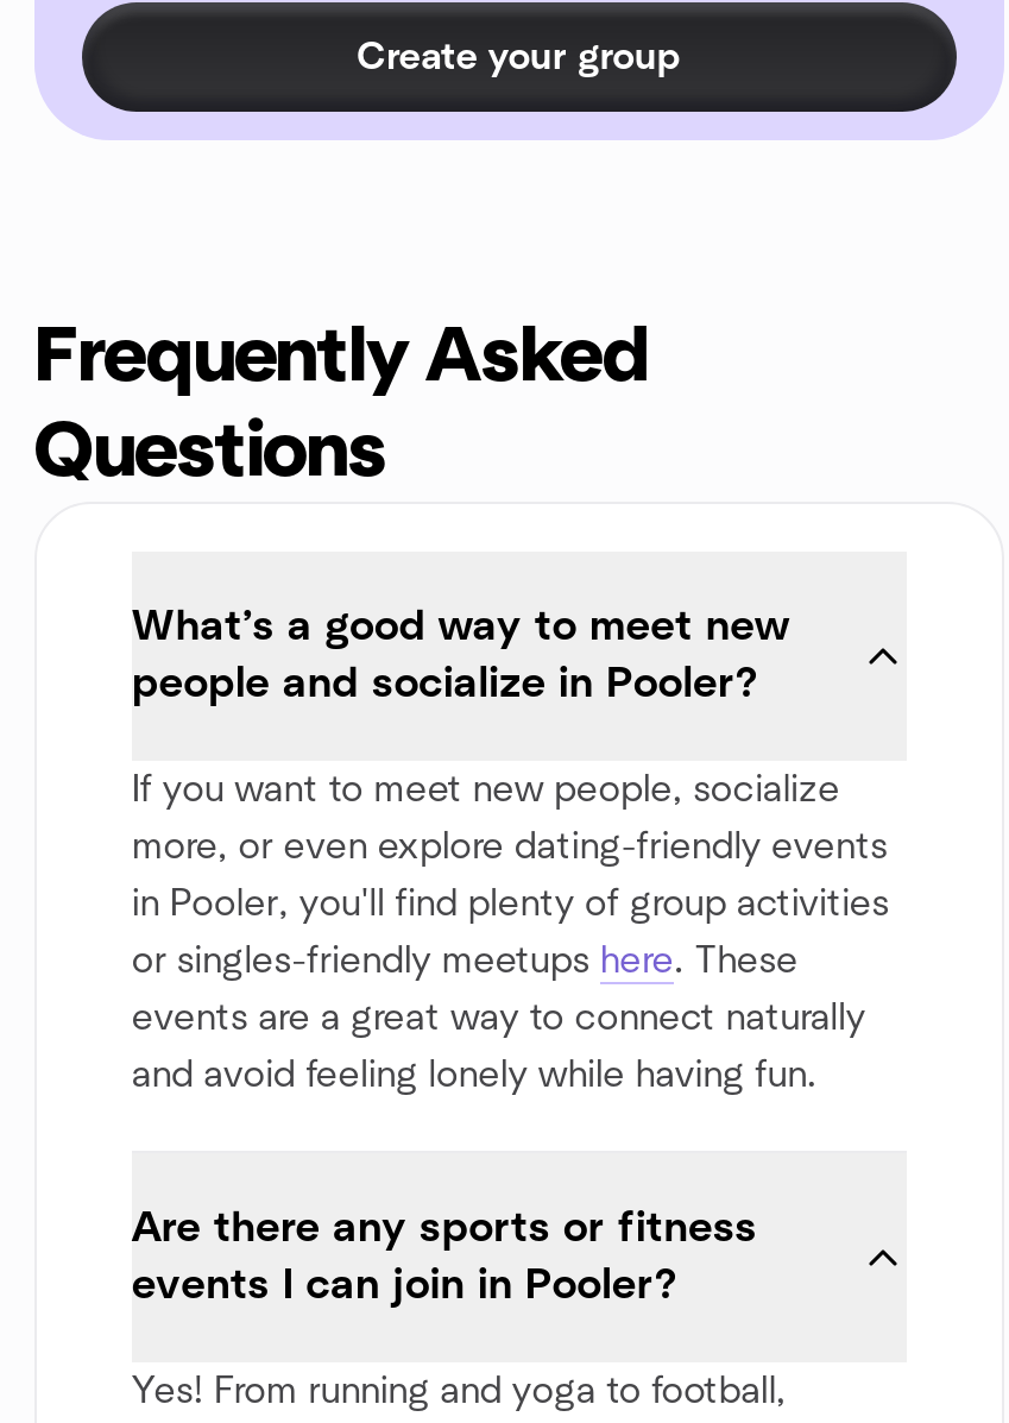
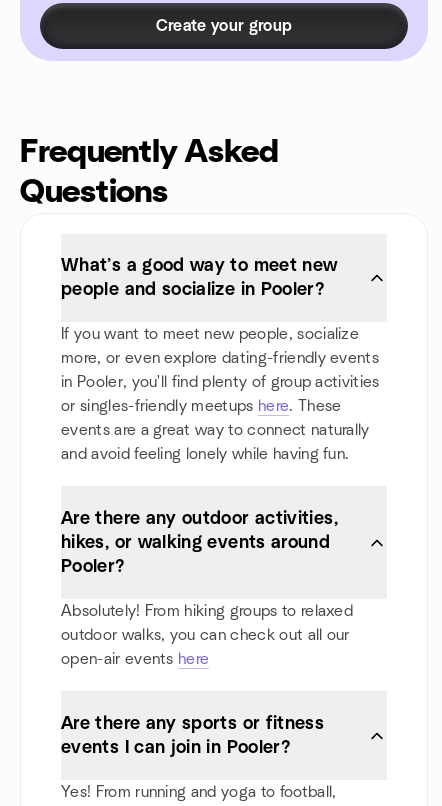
+ Are there any outdoor activities,
+ hikes, or walking events around
+ Pooler?
+ Absolutely! From hiking groups to relaxed
+ outdoor walks, you can check out all our
+ open-air events here
